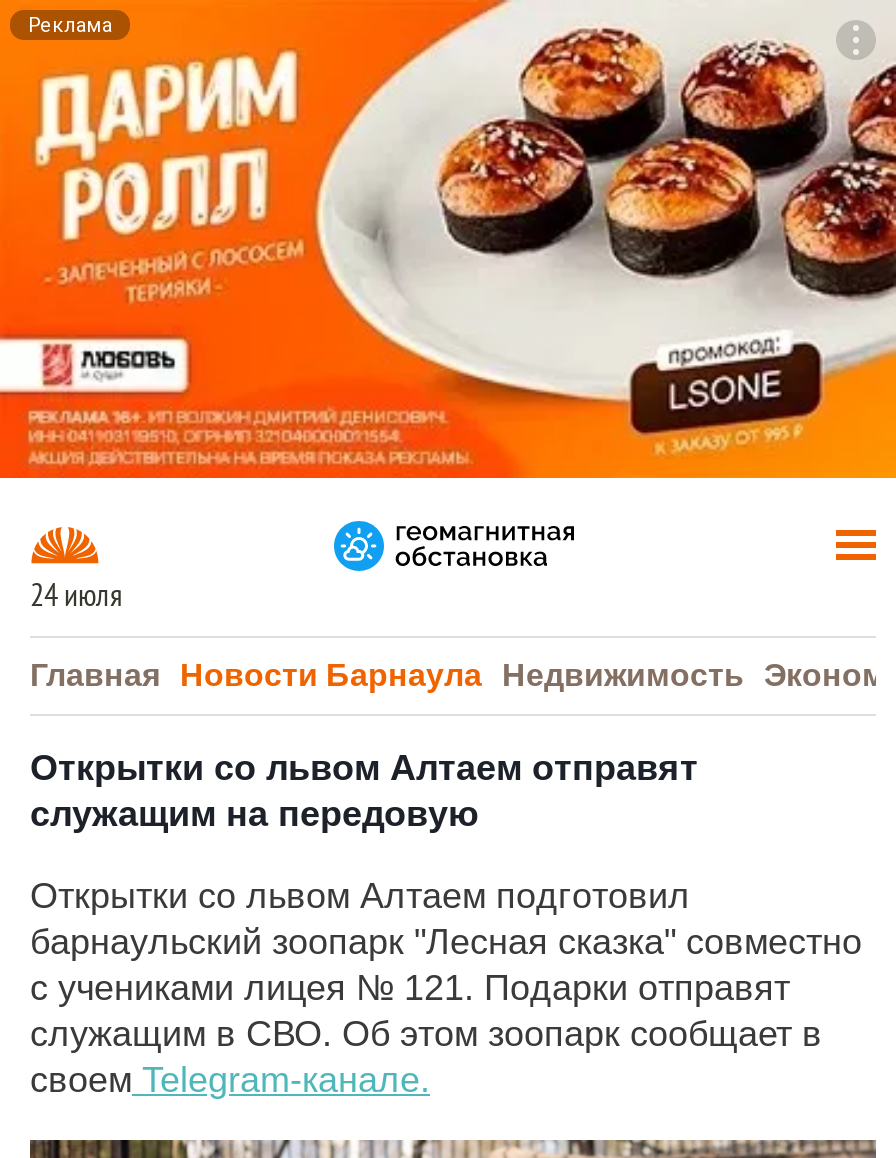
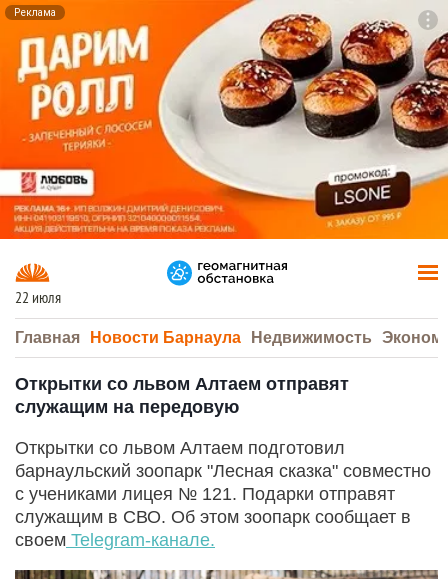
- 24 июля
+ 22 июля
